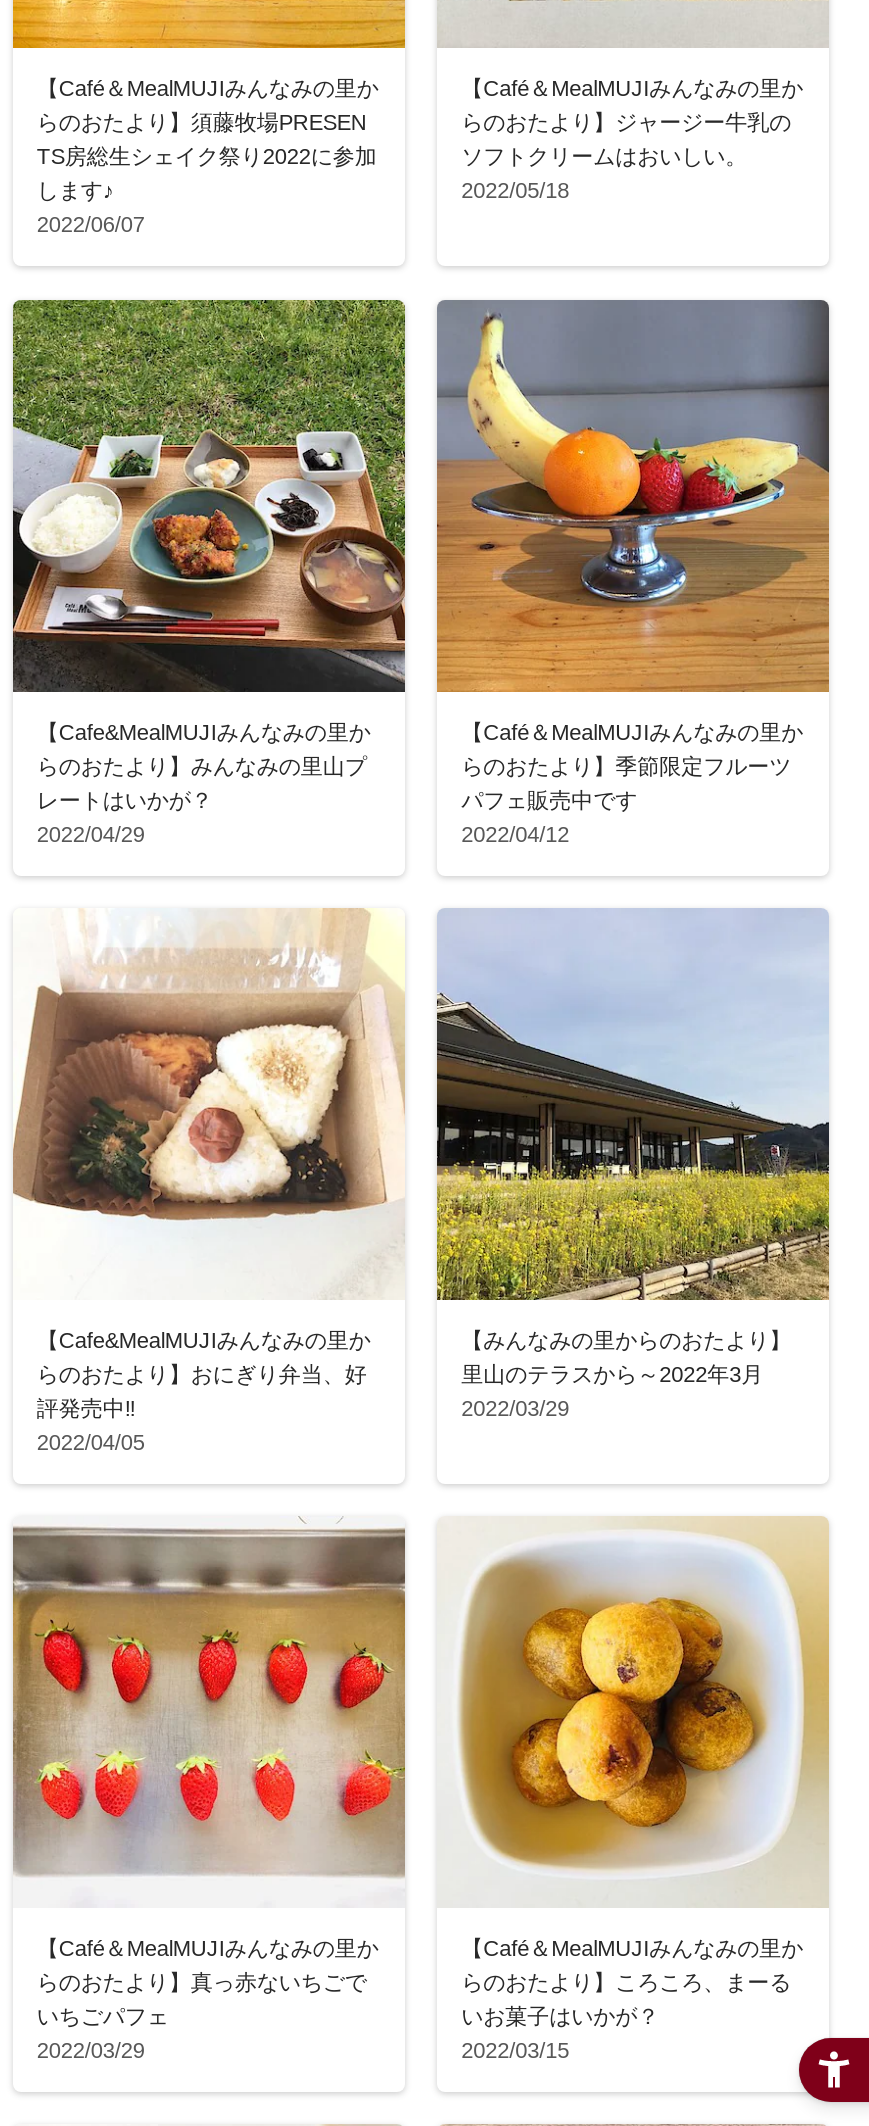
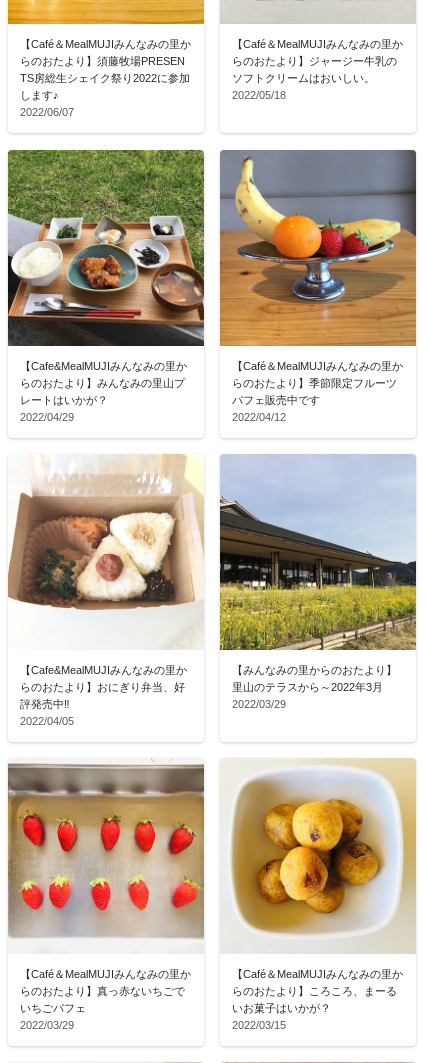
- [image]
